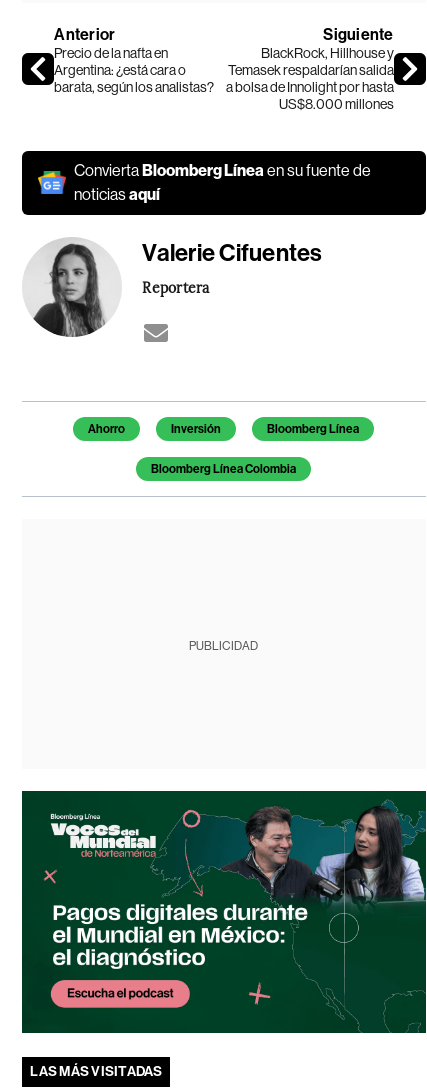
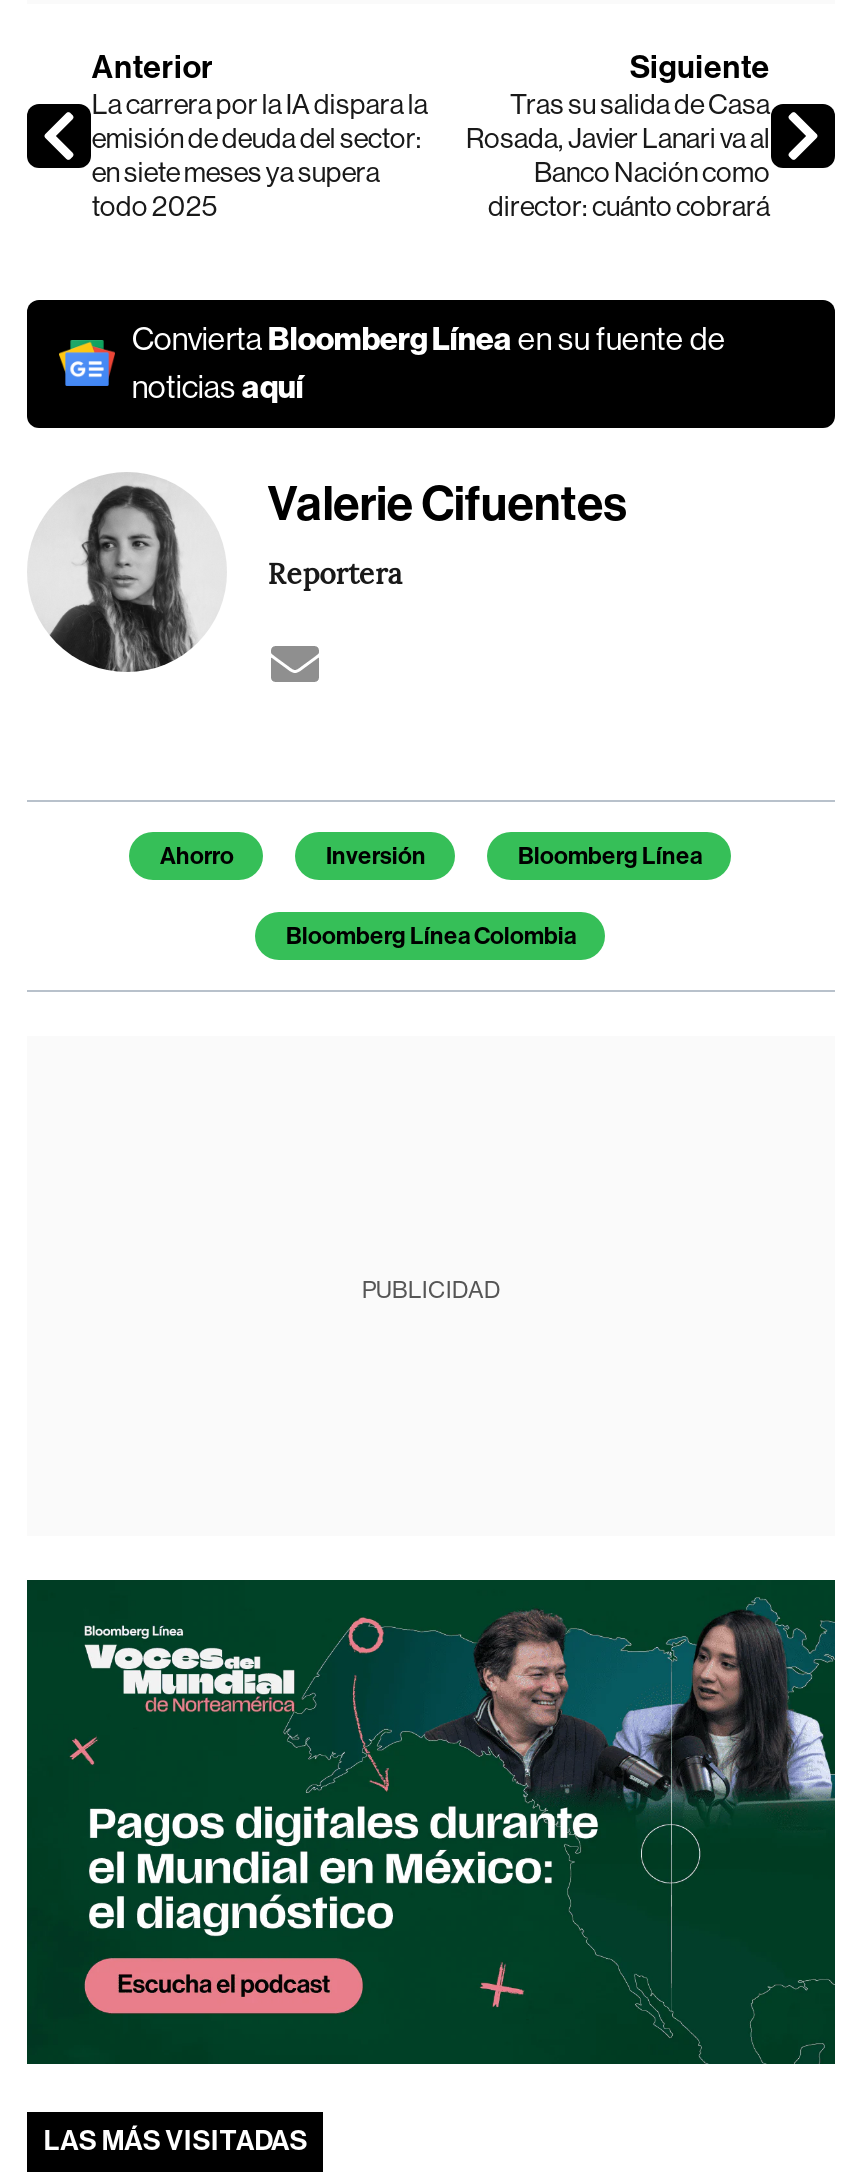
- Precio de la nafta en
- Argentina: ¿está cara o
- barata, según los analistas?
+ La carrera por la IA dispara la
+ emisión de deuda del sector:
+ en siete meses ya supera
+ todo 2025

- BlackRock, Hillhouse y
- Temasek respaldarían salida
- a bolsa de Innolight por hasta
- US$8.000 millones
+ Tras su salida de Casa
+ Rosada, Javier Lanari va al
+ Banco Nación como
+ director: cuánto cobrará
